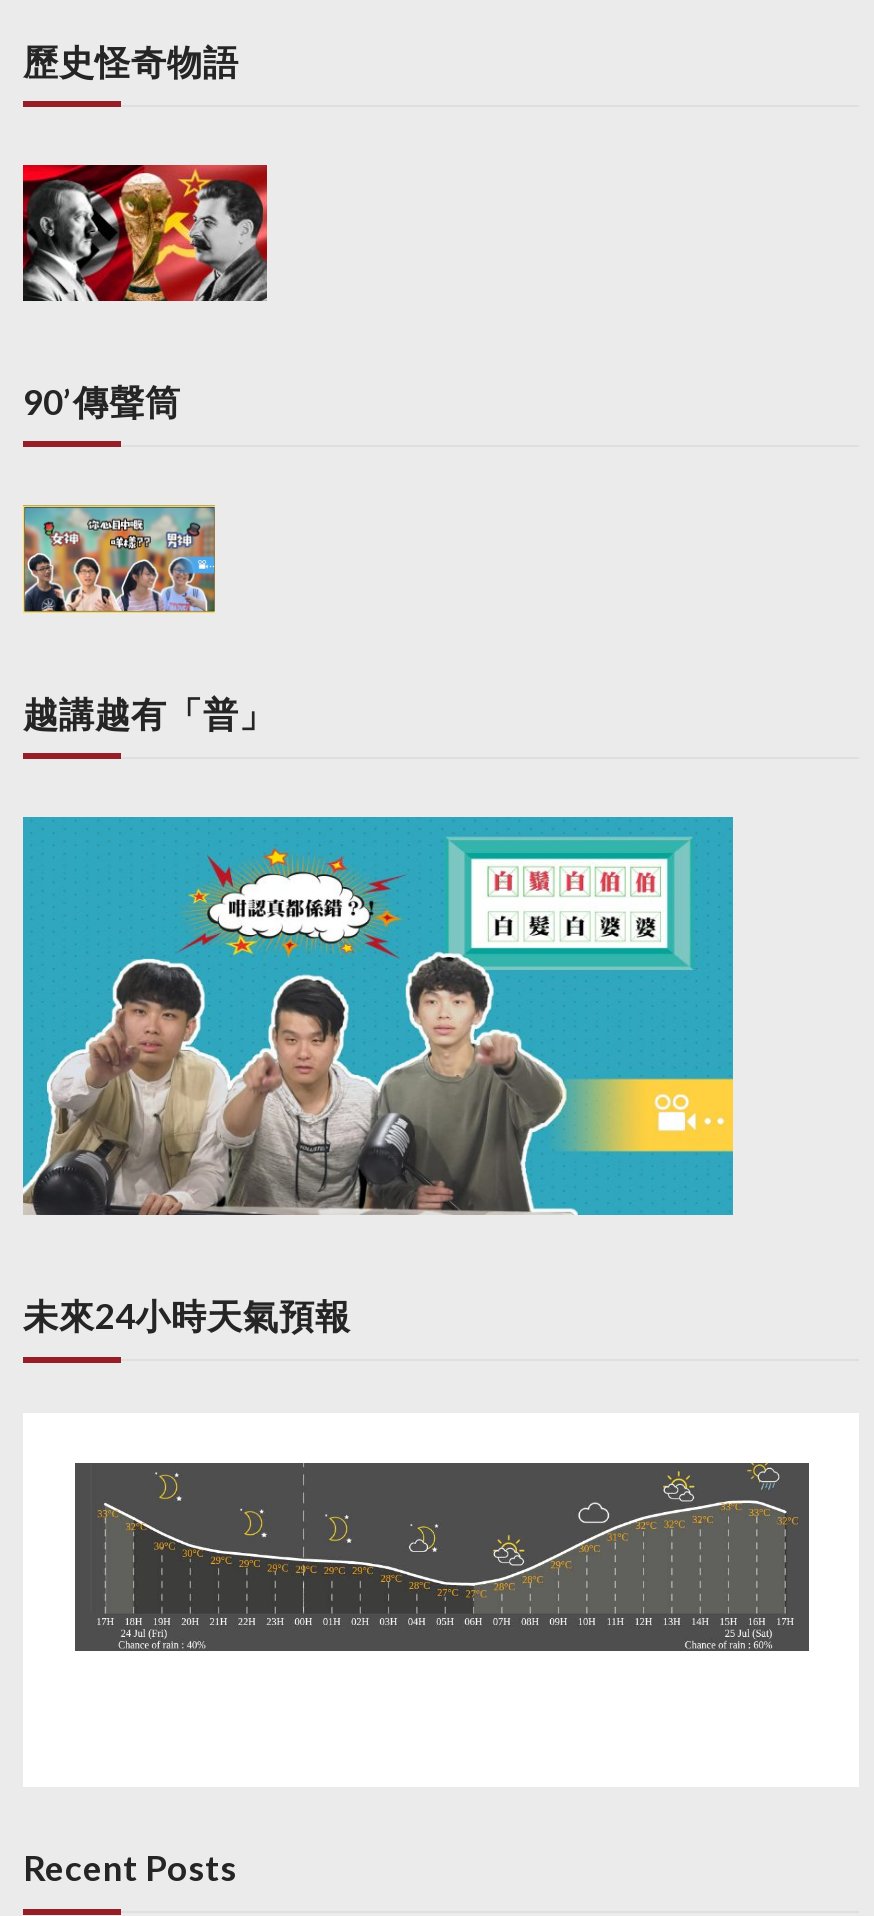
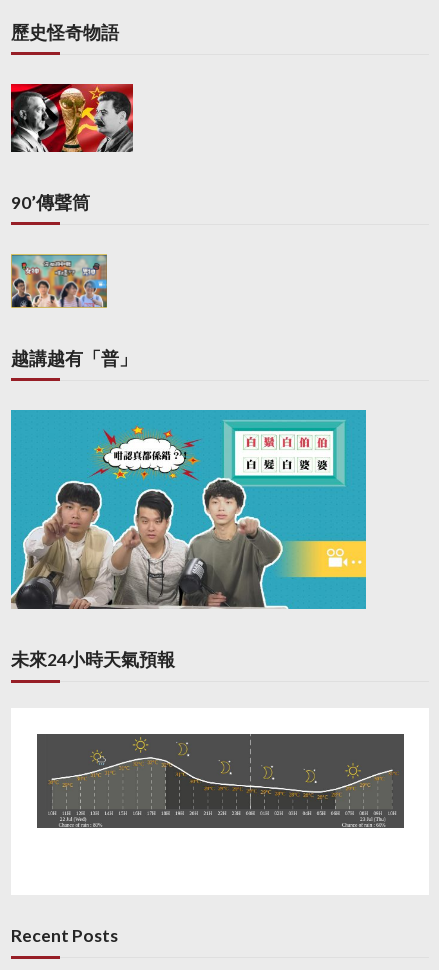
- [image]
+ [image]
